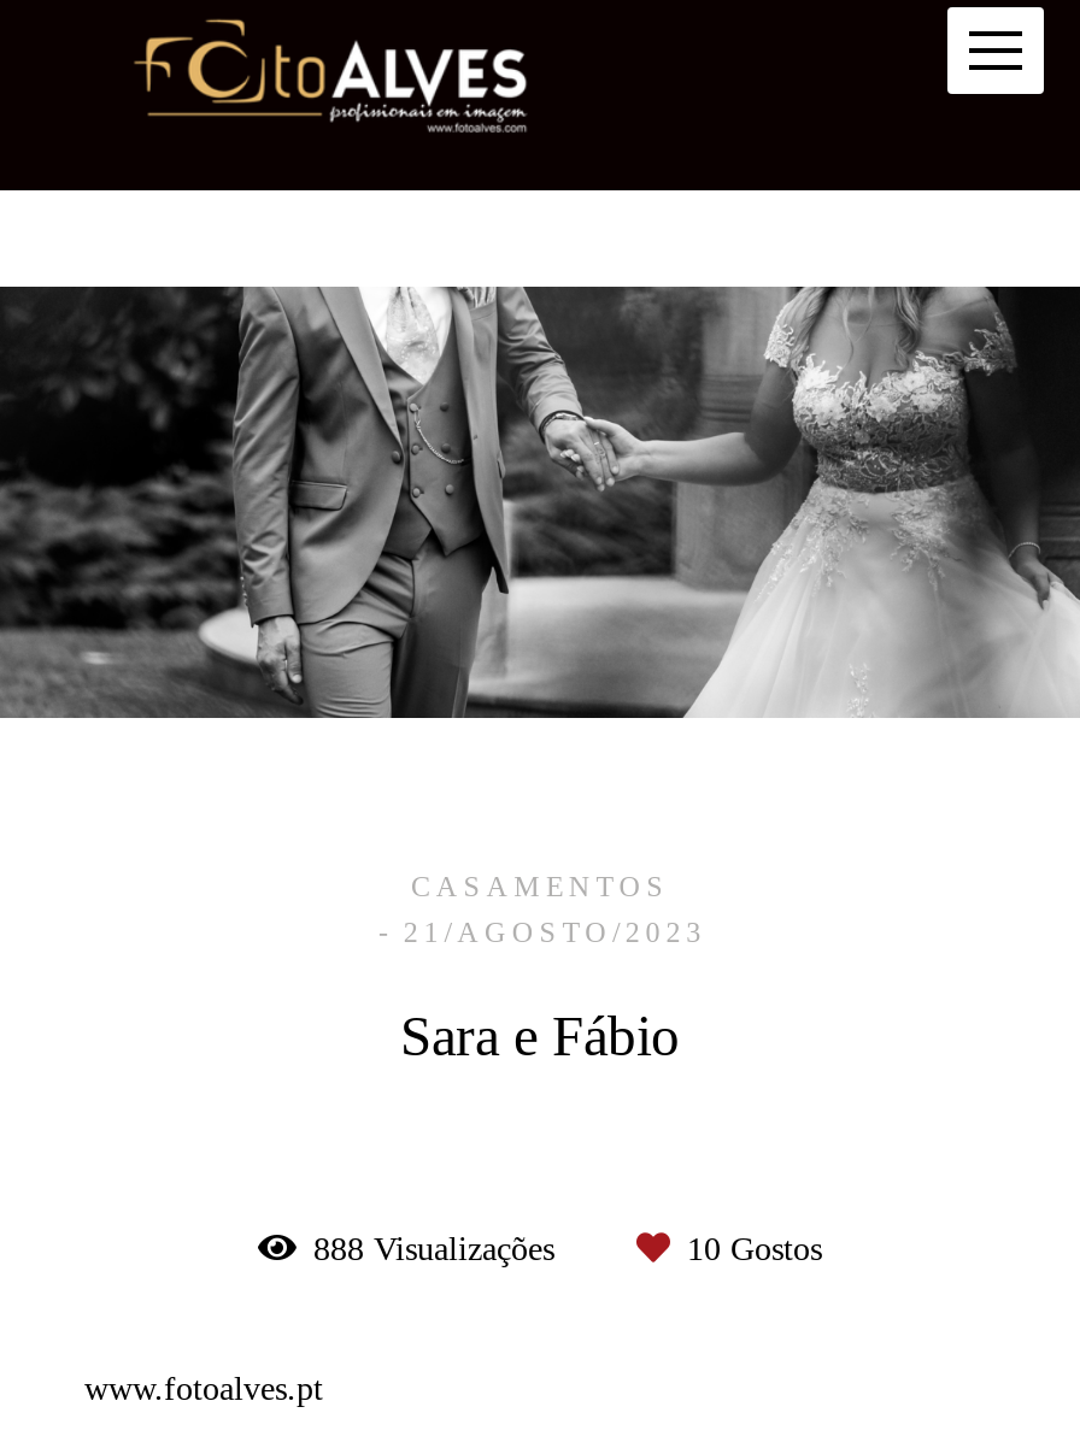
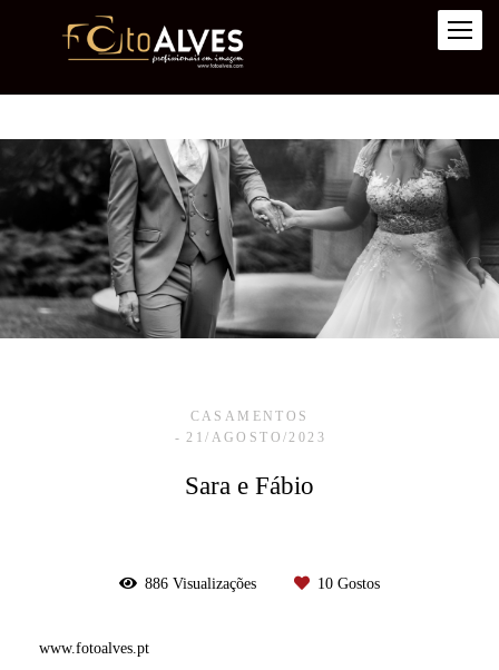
- 888 Visualizações
+ 886 Visualizações
